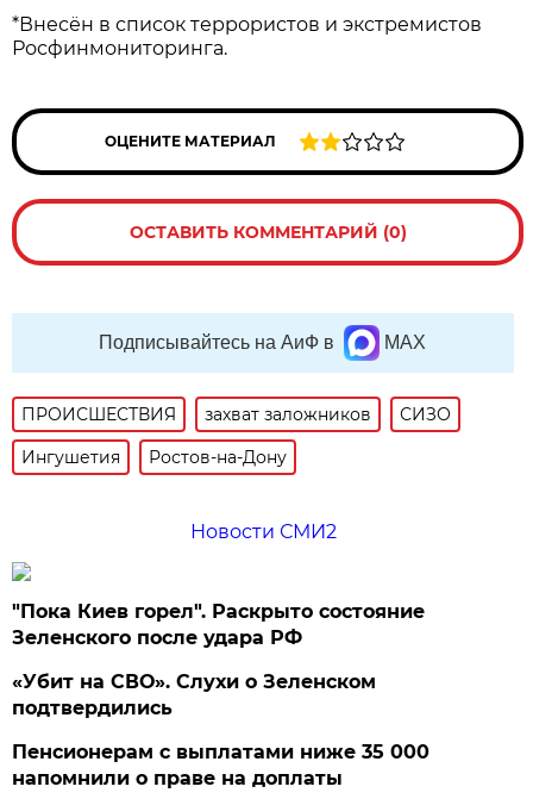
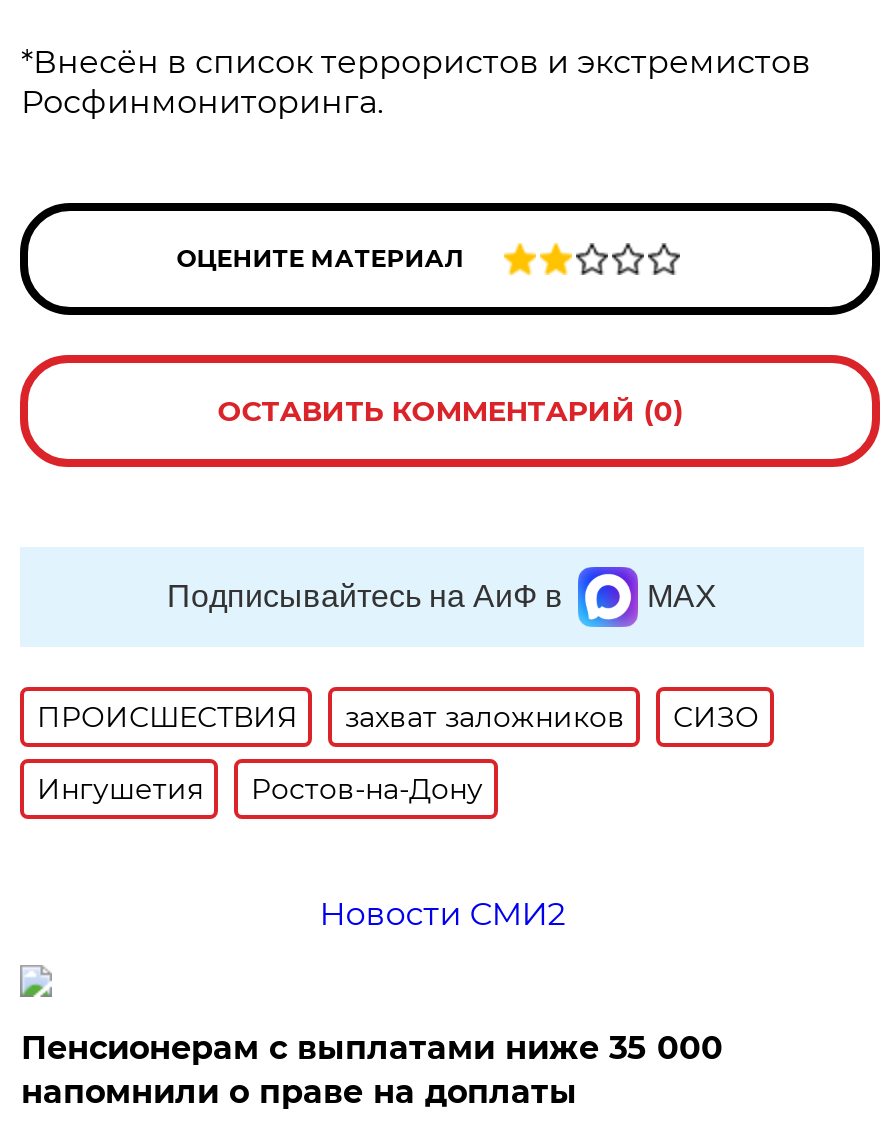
- "Пока Киев горел". Раскрыто состояние
- Зеленского после удара РФ
- «Убит на СВО». Слухи о Зеленском
- подтвердились
